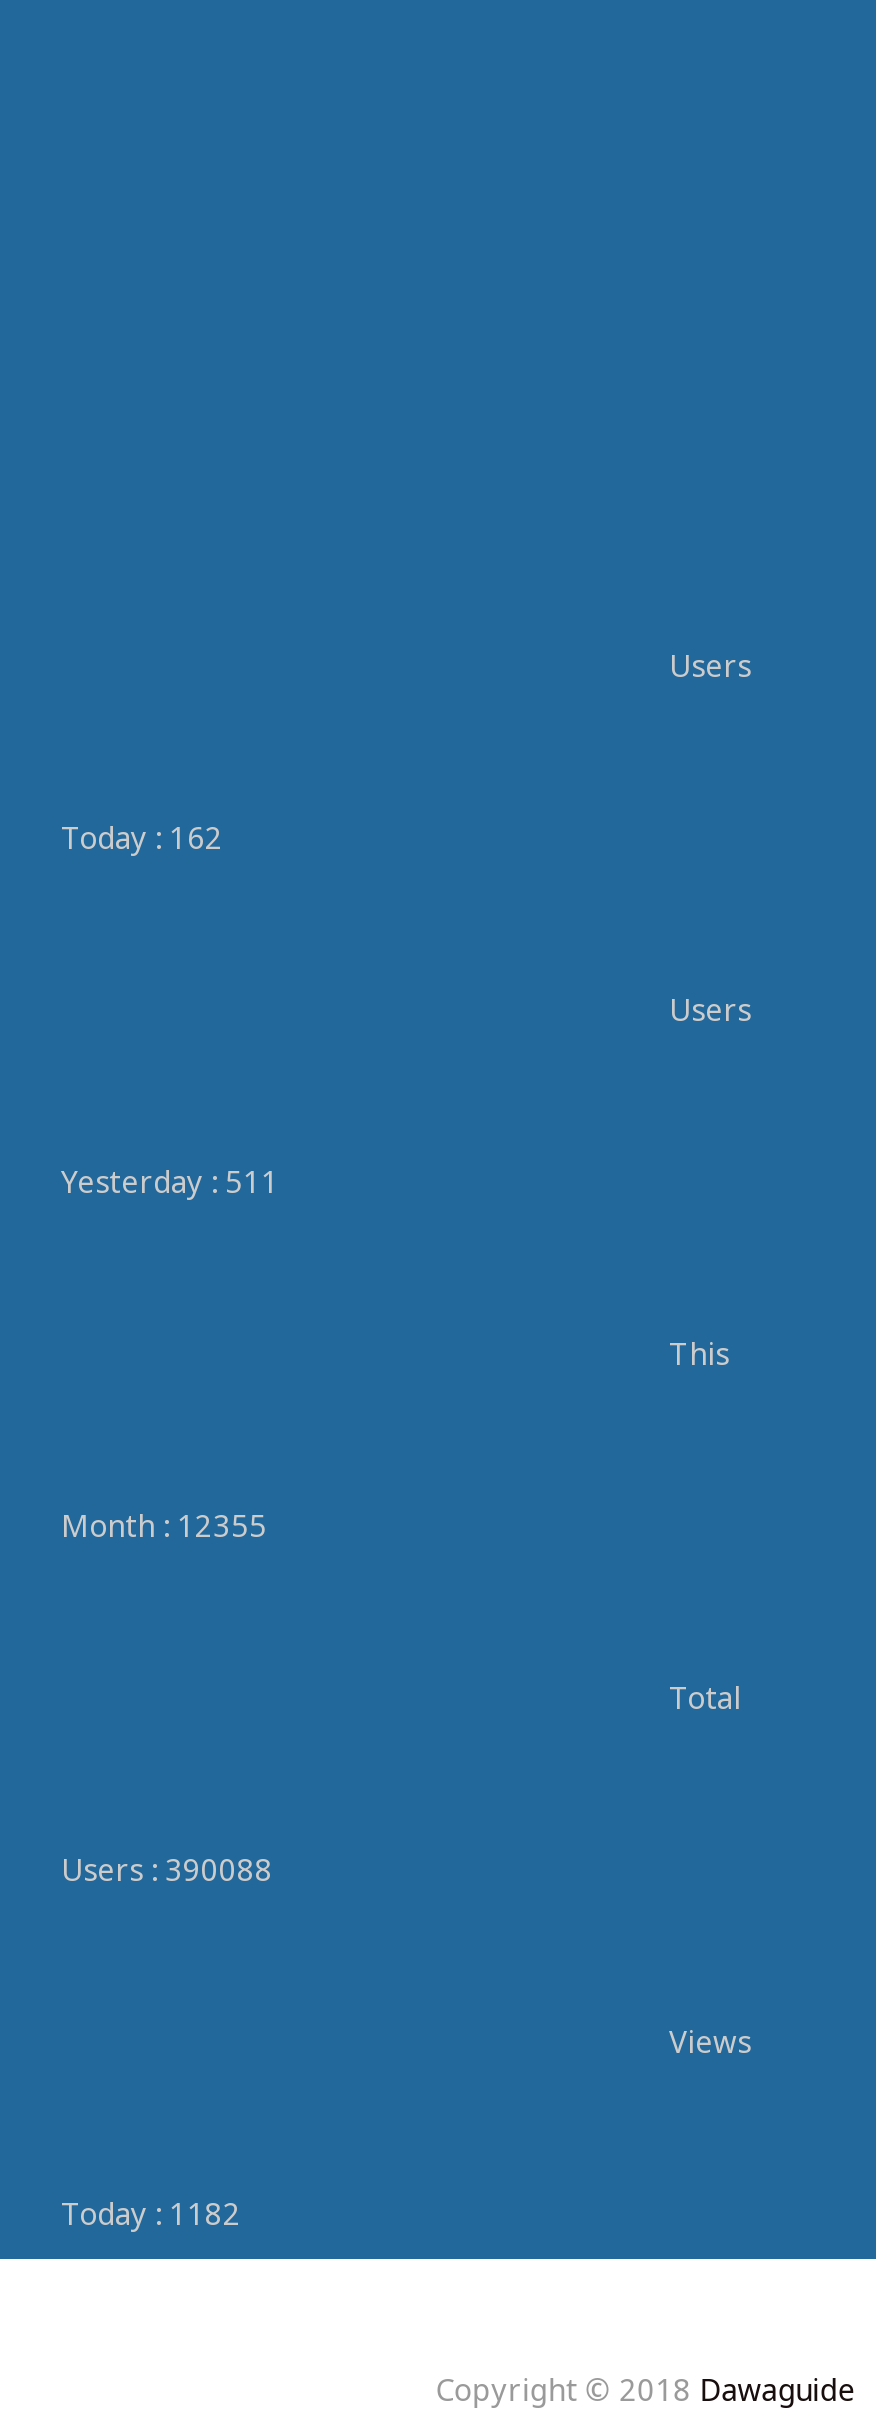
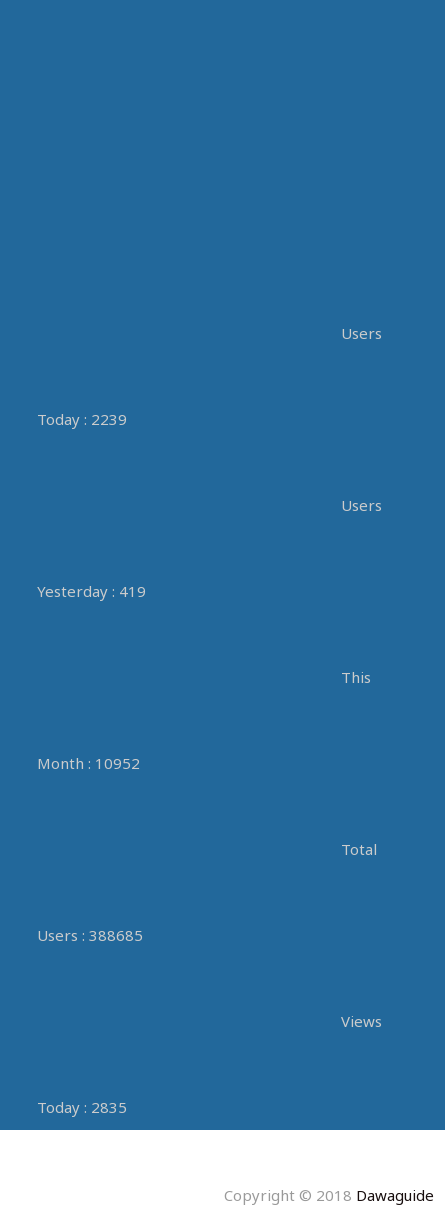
- Today : 162
+ Today : 2239

- Yesterday : 511
+ Yesterday : 419

- Month : 12355
+ Month : 10952

- Users : 390088
+ Users : 388685

- Today : 1182
+ Today : 2835
